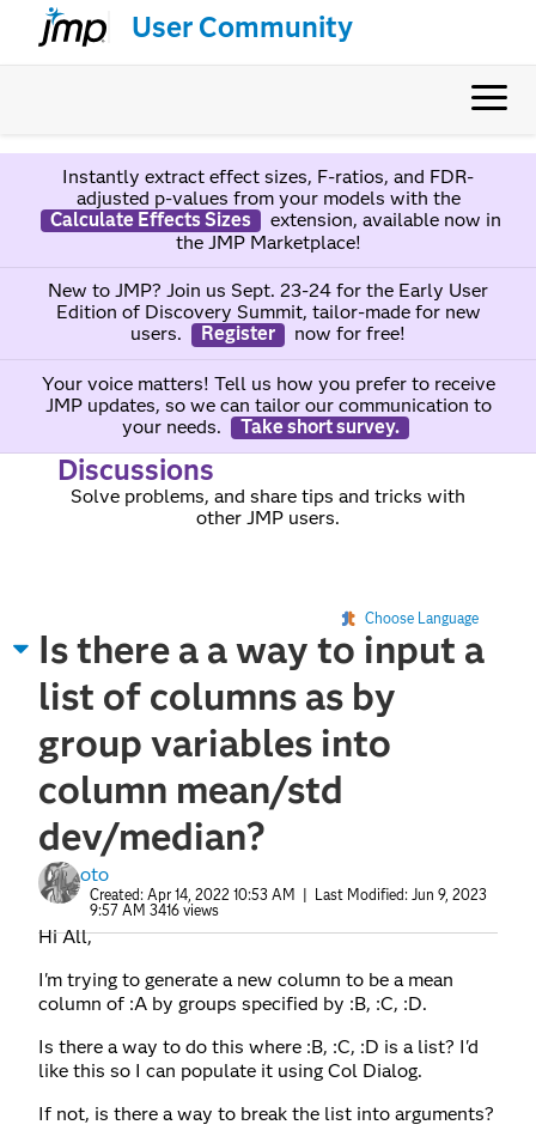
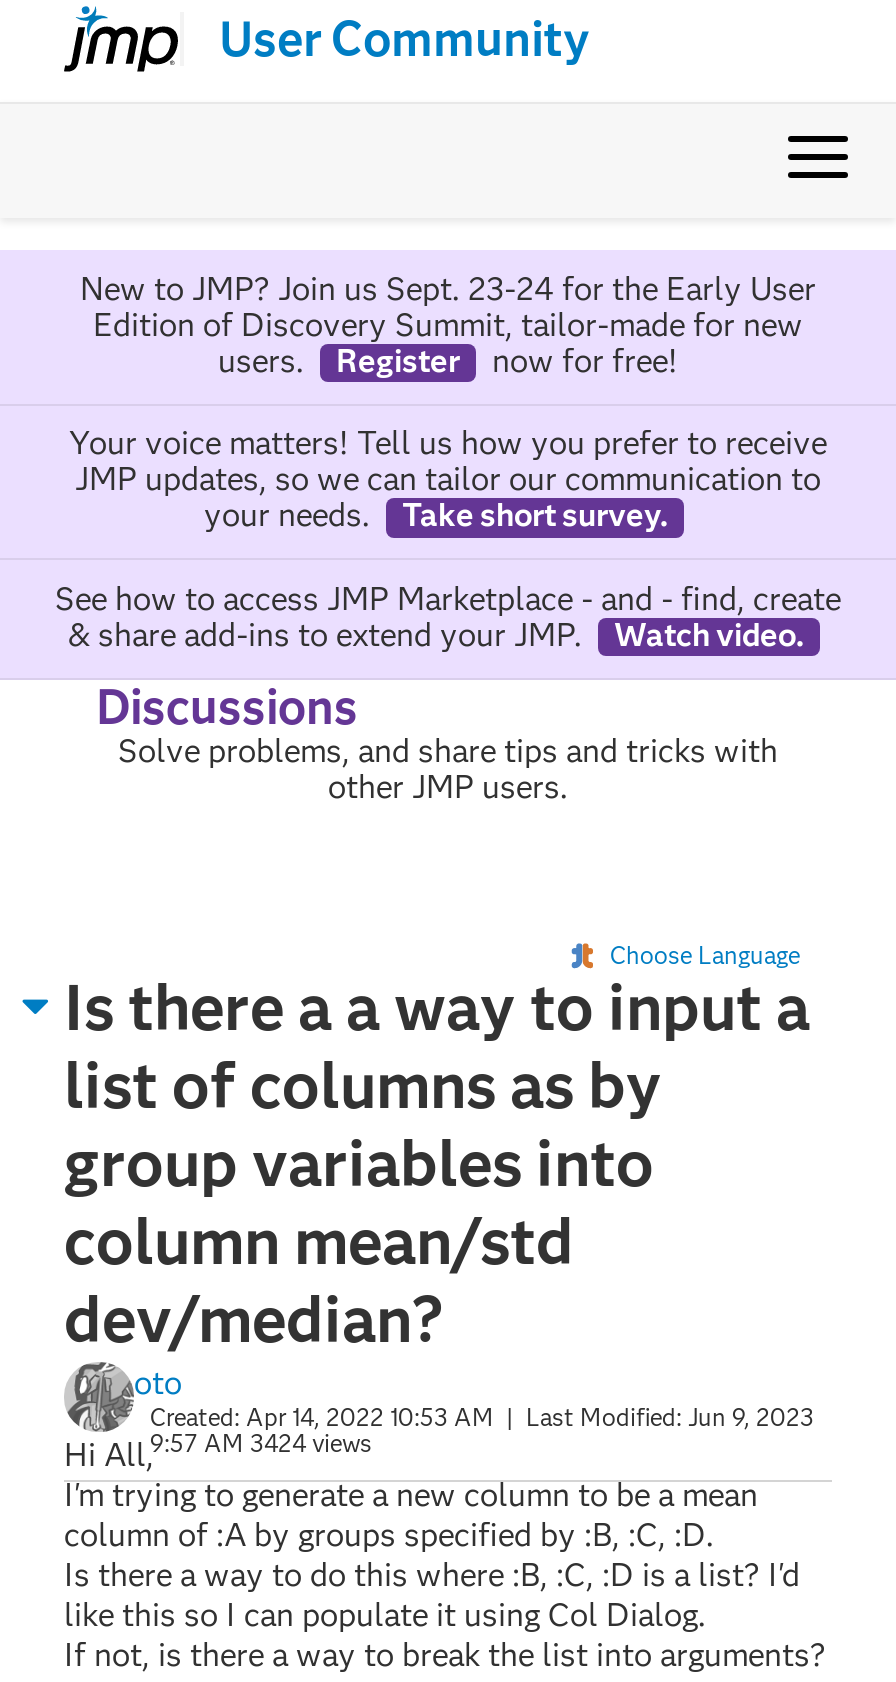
- Instantly extract effect sizes, F-ratios, and FDR-
- adjusted p-values from your models with the
- Calculate Effects Sizes
- extension, available now in
- the JMP Marketplace!

+ See how to access JMP Marketplace - and - find, create
+ & share add-ins to extend your JMP.
+ Watch video.

- 9:57 AM 3416 views
+ 9:57 AM 3424 views
